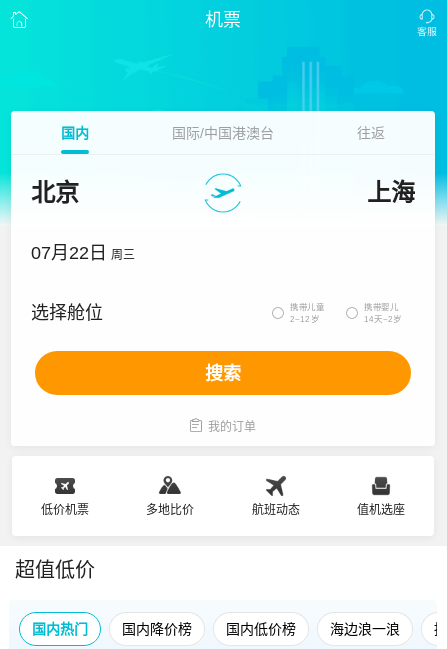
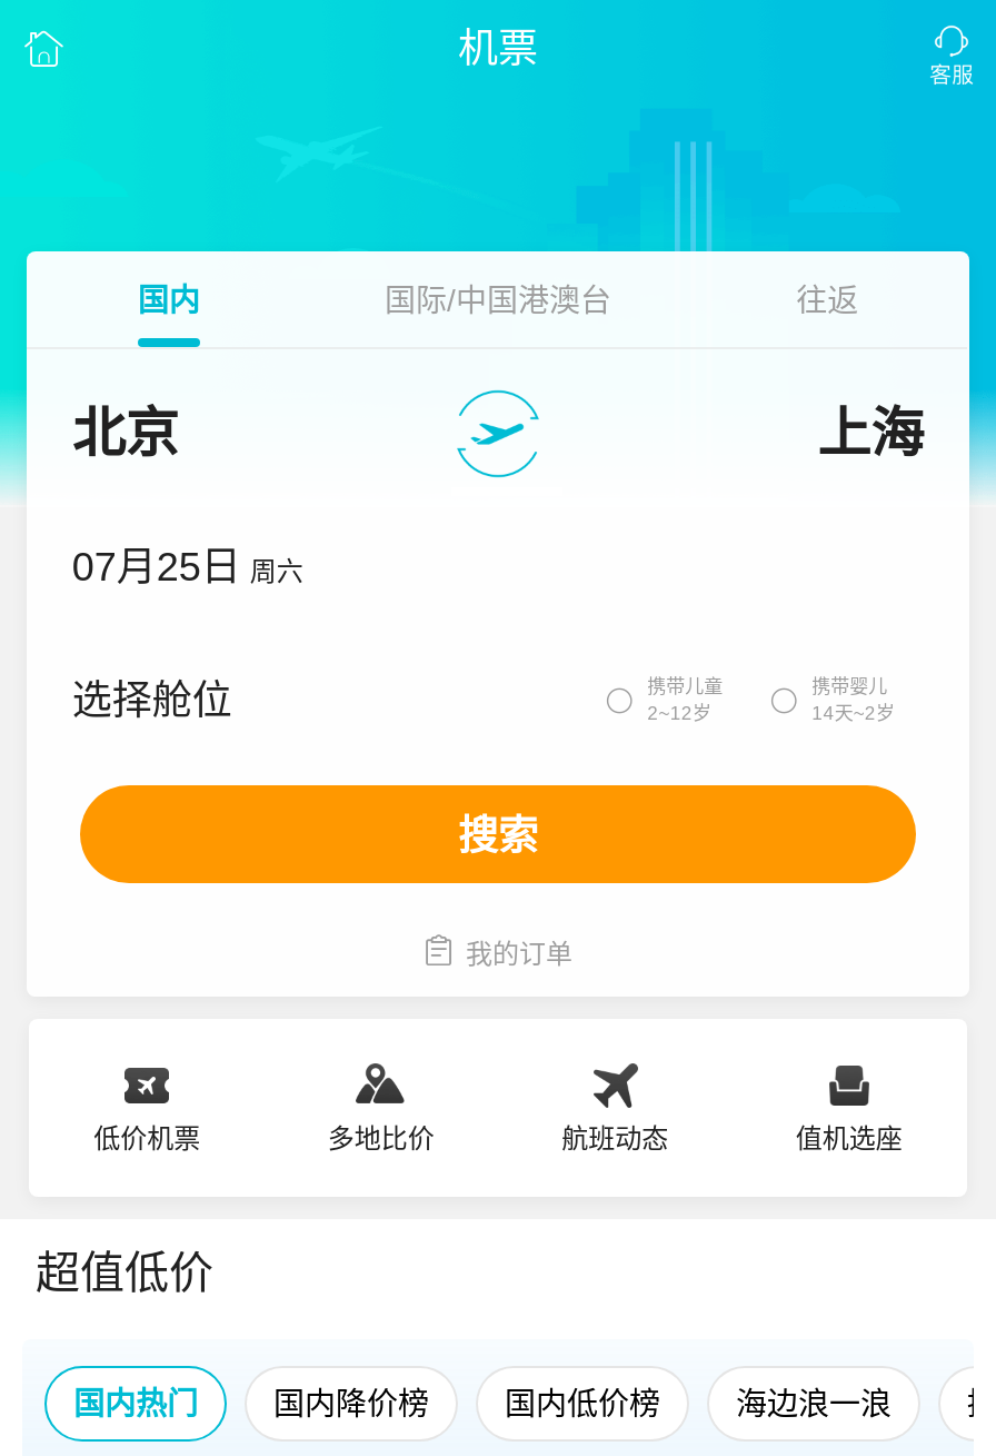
- 07月22日 周三
+ 07月25日 周六
